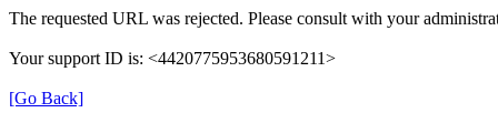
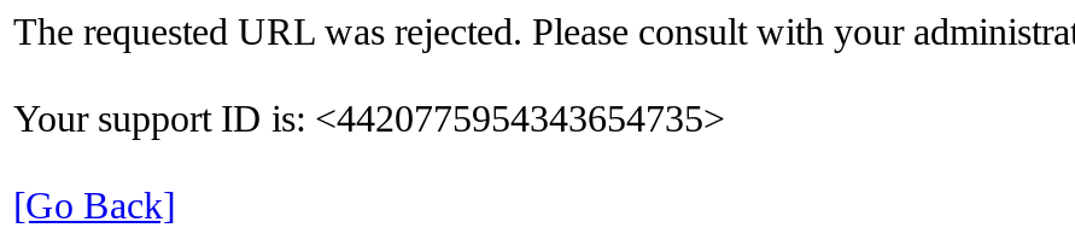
- Your support ID is: <4420775953680591211>
+ Your support ID is: <4420775954343654735>
